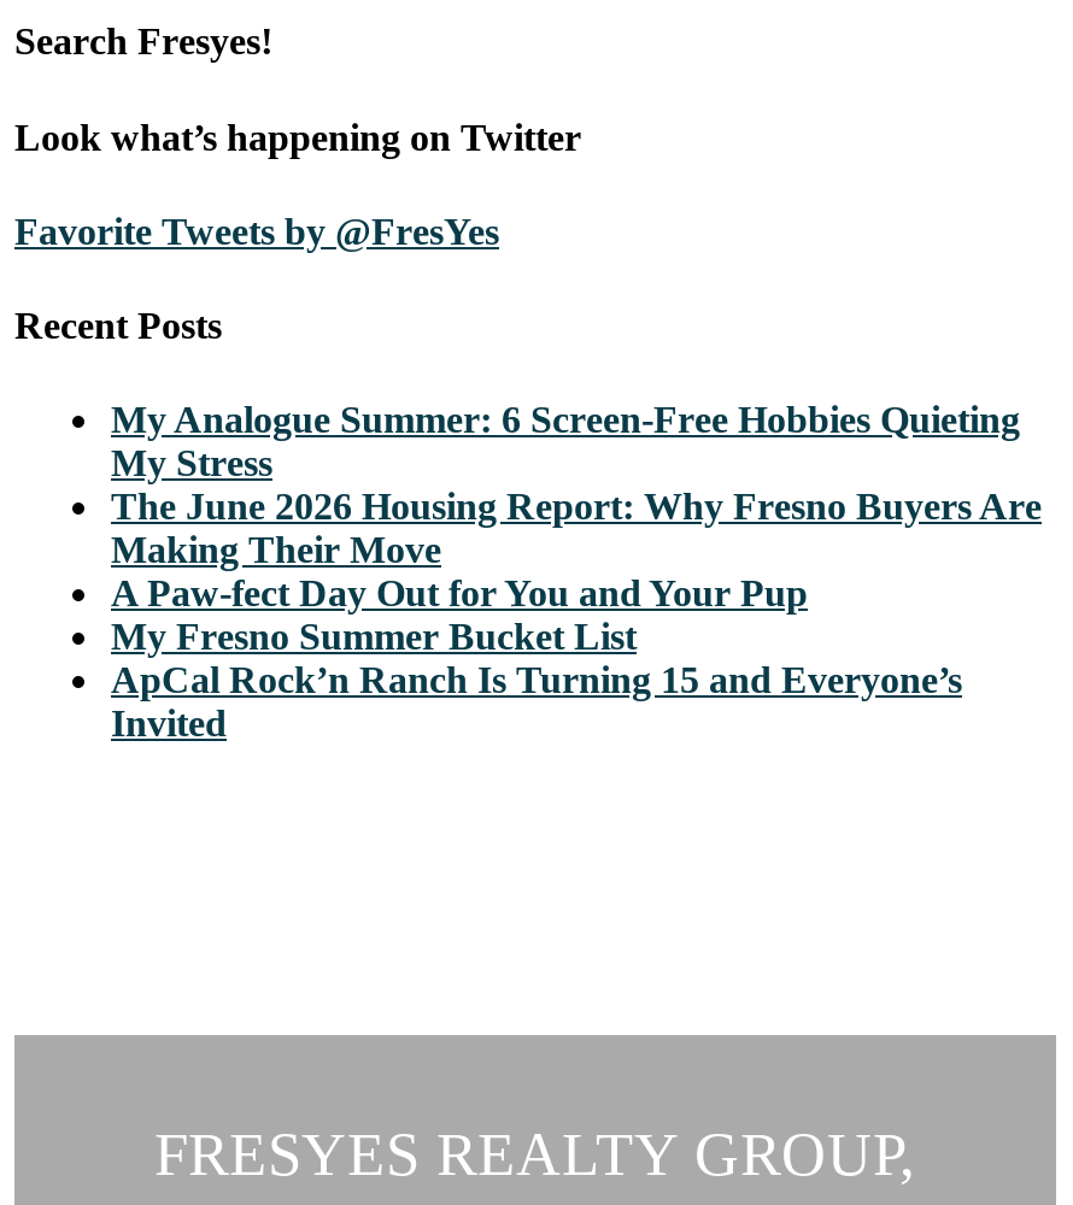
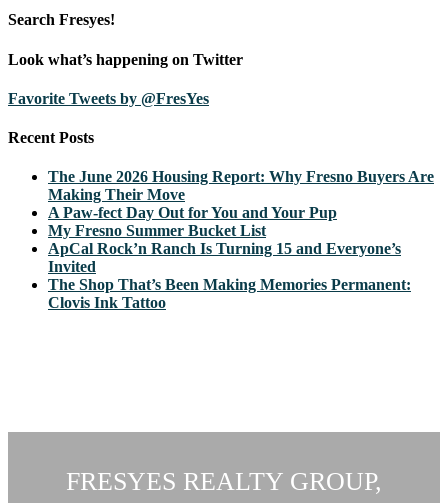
- My Analogue Summer: 6 Screen-Free Hobbies Quieting
- My Stress

moved up: The June 2026 Housing Report: Why Fresno Buyers Are | Making Their Move | A Paw-fect Day Out for You and Your Pup | My Fresno Summer Bucket List | ApCal Rock’n Ranch Is Turning 15 and Everyone’s | Invited

+ The Shop That’s Been Making Memories Permanent:
+ Clovis Ink Tattoo
